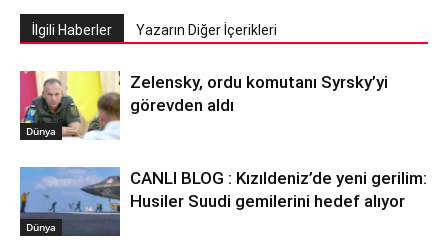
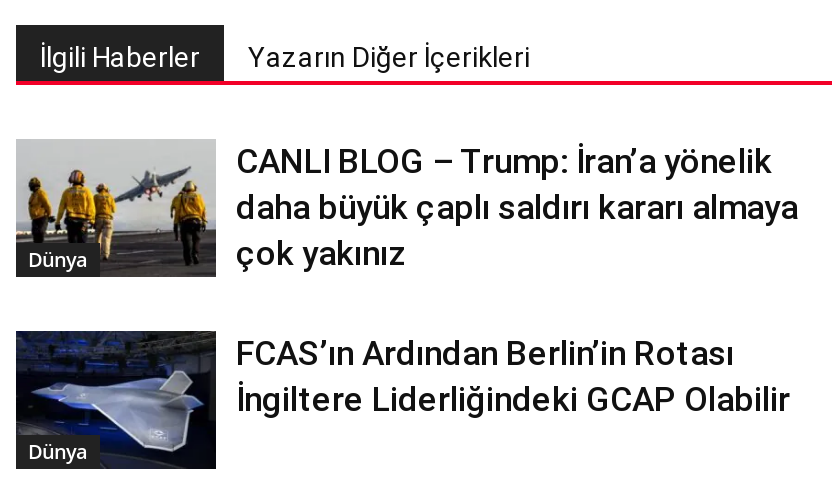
- [image]
- Zelensky, ordu komutanı Syrsky’yi
- görevden aldı
+ [image]
+ CANLI BLOG – Trump: İran’a yönelik
+ daha büyük çaplı saldırı kararı almaya
+ çok yakınız

- [image]
- CANLI BLOG : Kızıldeniz’de yeni gerilim:
- Husiler Suudi gemilerini hedef alıyor
+ [image]
+ FCAS’ın Ardından Berlin’in Rotası
+ İngiltere Liderliğindeki GCAP Olabilir
